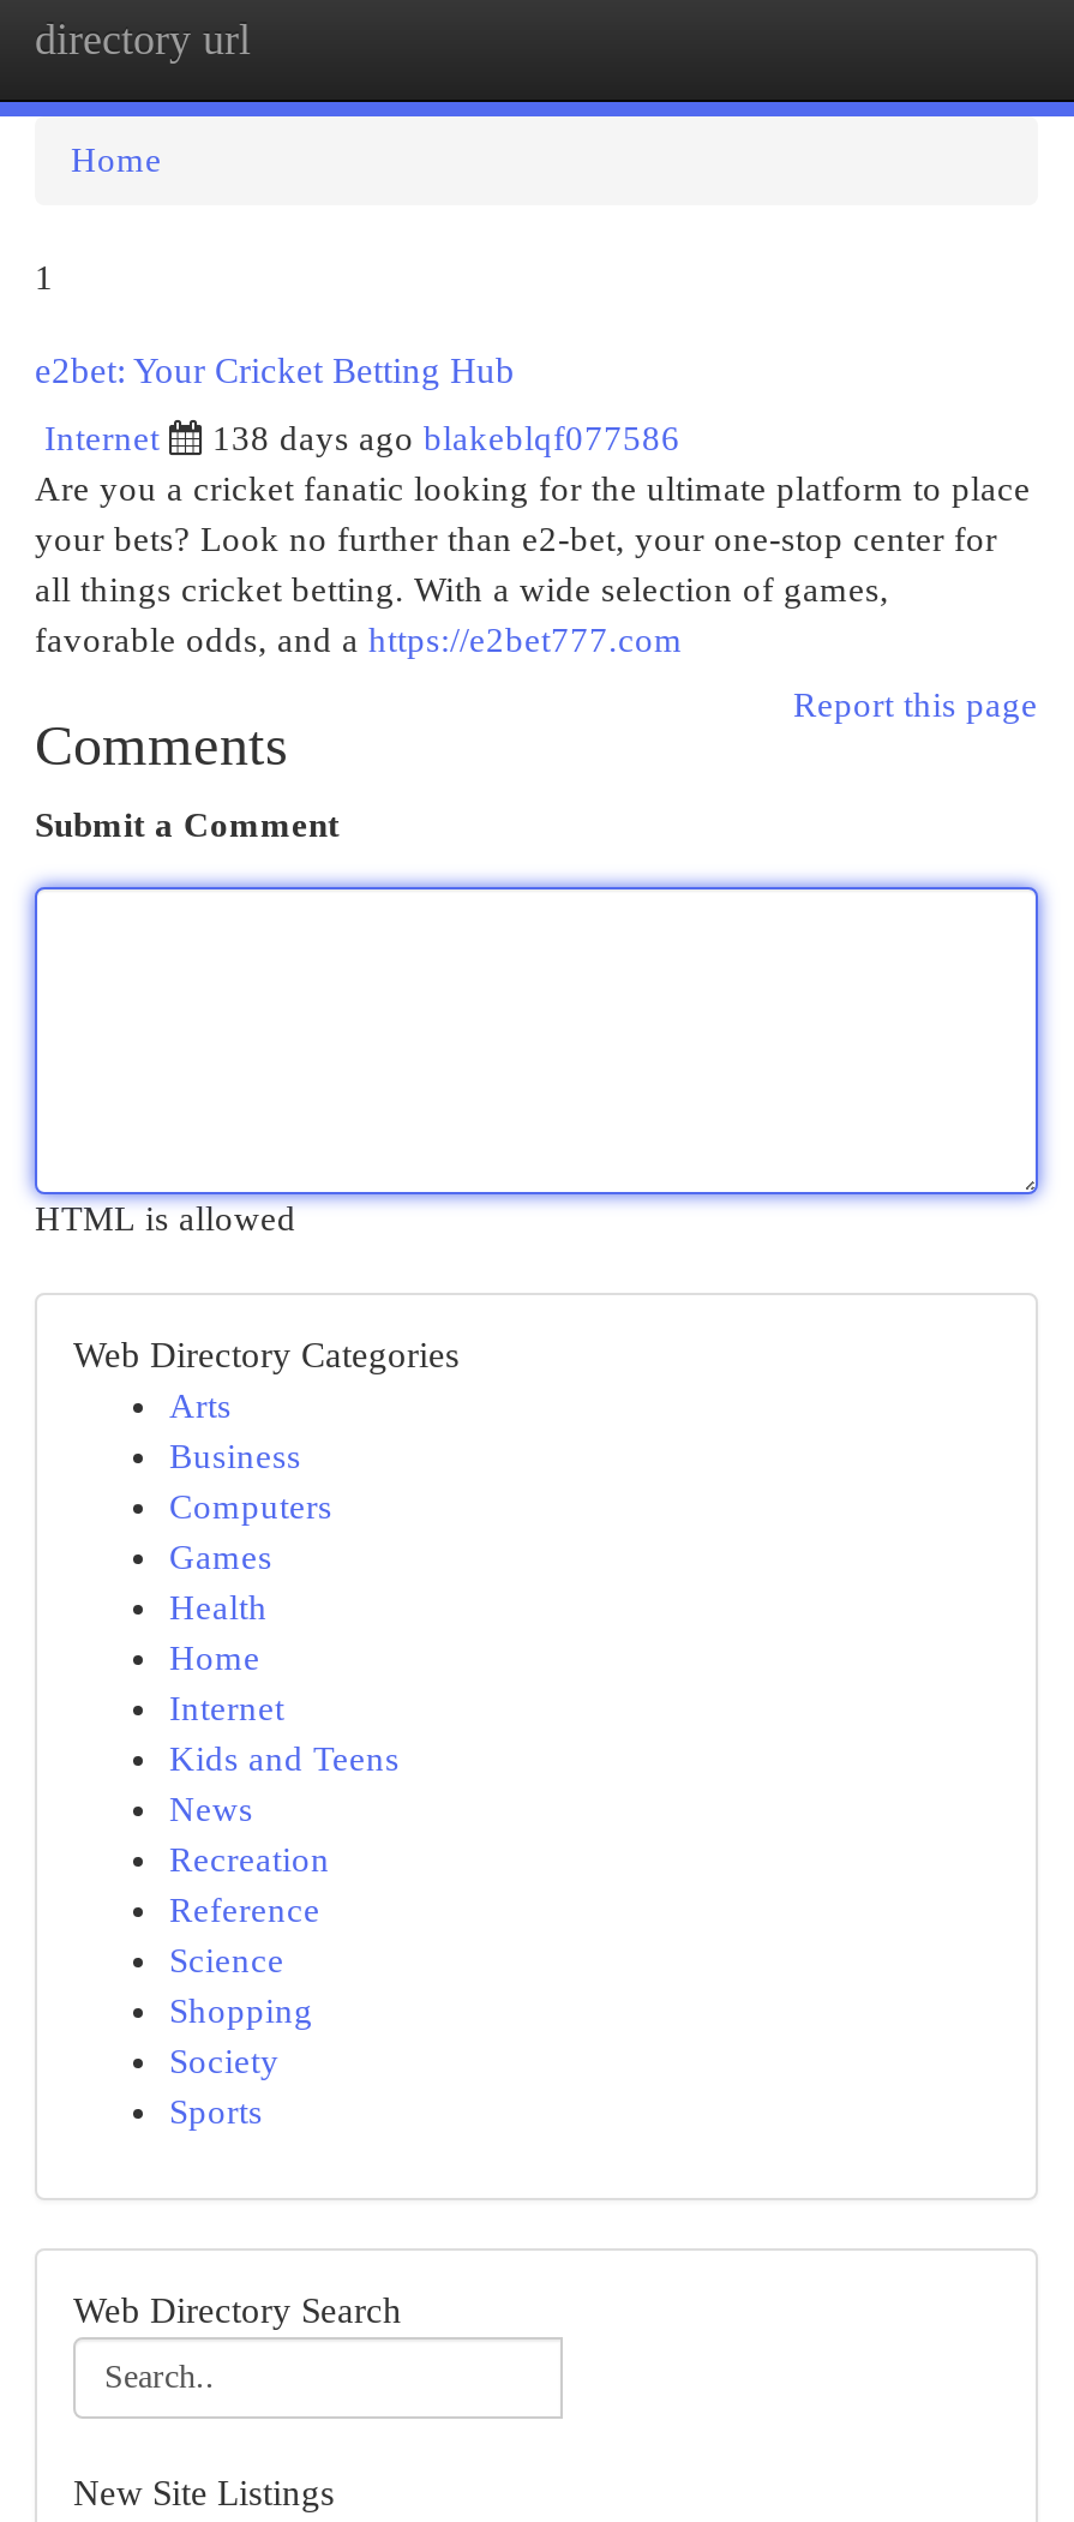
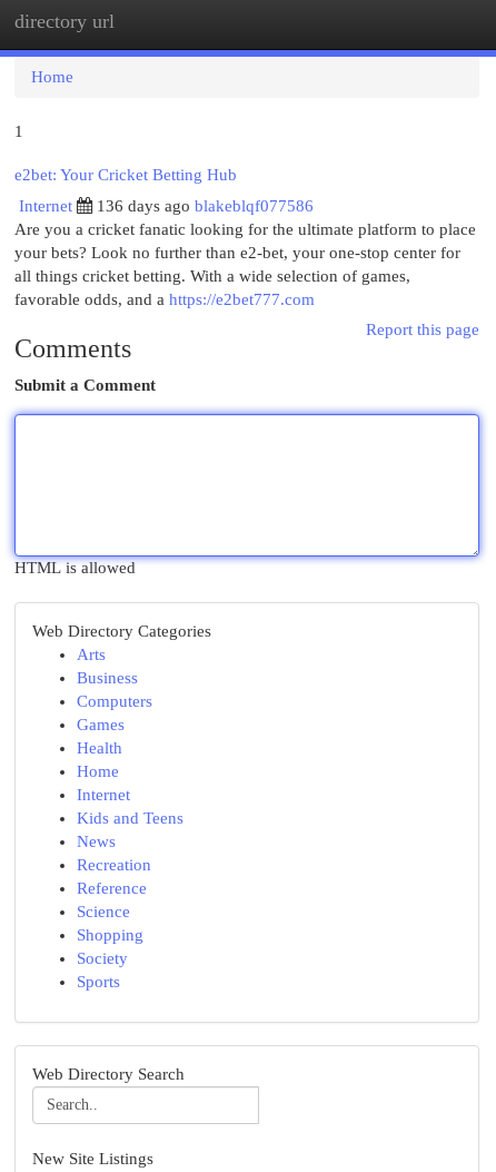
- 138 days ago blakeblqf077586
+ 136 days ago blakeblqf077586
